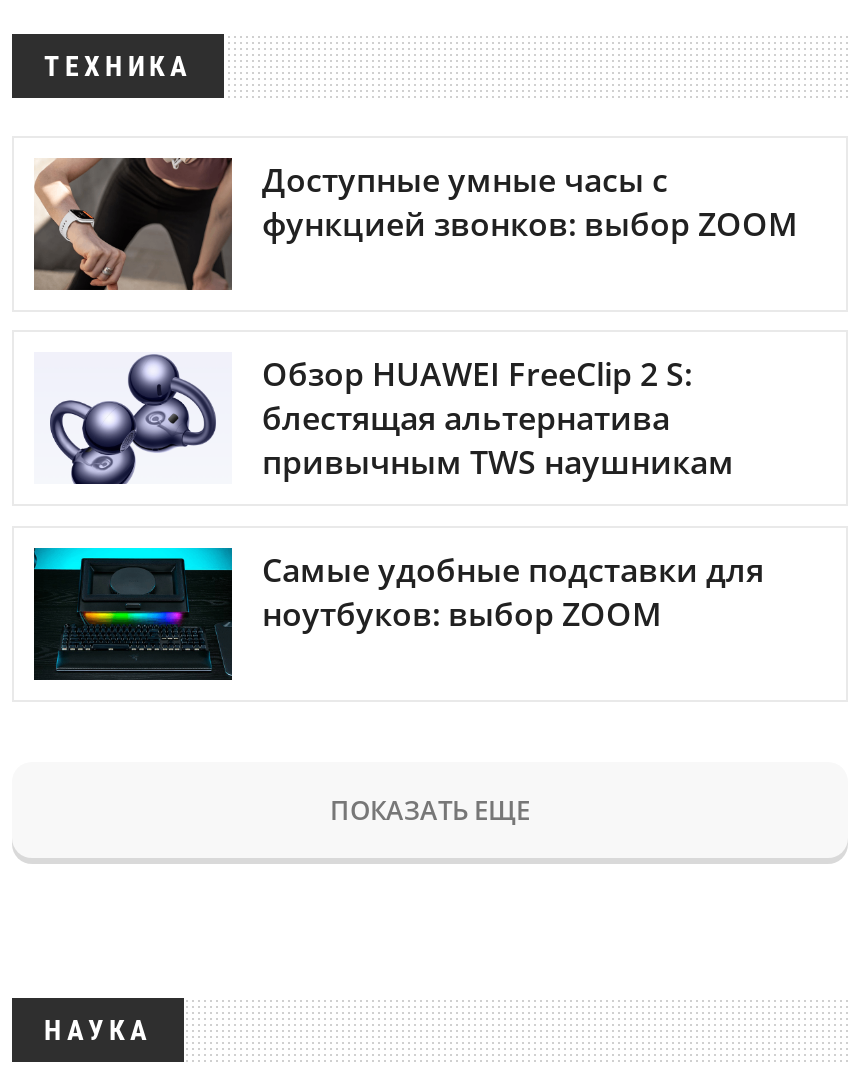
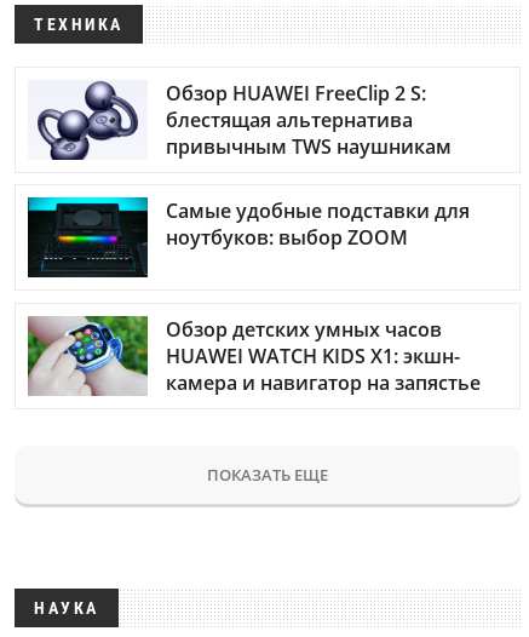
- [image]
- Доступные умные часы с
- функцией звонков: выбор ZOOM

moved up: [image] | Обзор HUAWEI FreeClip 2 S: | блестящая альтернатива | привычным TWS наушникам | Самые удобные подставки для | ноутбуков: выбор ZOOM

+ [image]
+ Обзор детских умных часов
+ HUAWEI WATCH KIDS X1: экшн-
+ камера и навигатор на запястье
